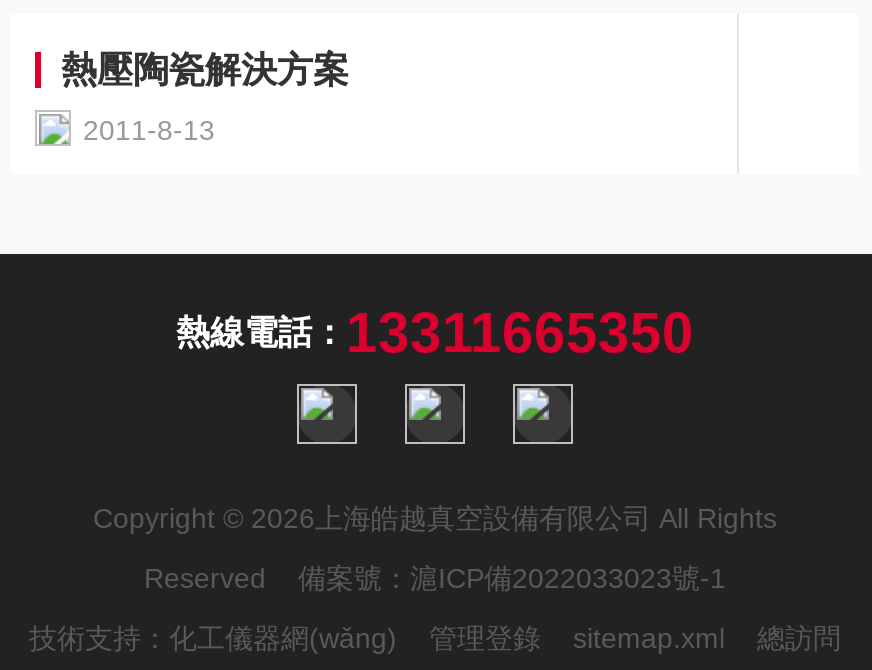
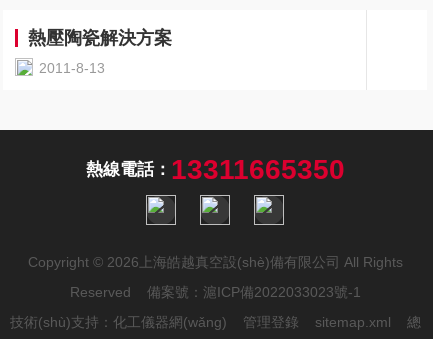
- Copyright © 2026上海皓越真空設備有限公司 All Rights
+ Copyright © 2026上海皓越真空設(shè)備有限公司 All Rights

- 技術支持：化工儀器網(wǎng)
+ 技術(shù)支持：化工儀器網(wǎng)

- sitemap.xml總訪問
+ sitemap.xml總
